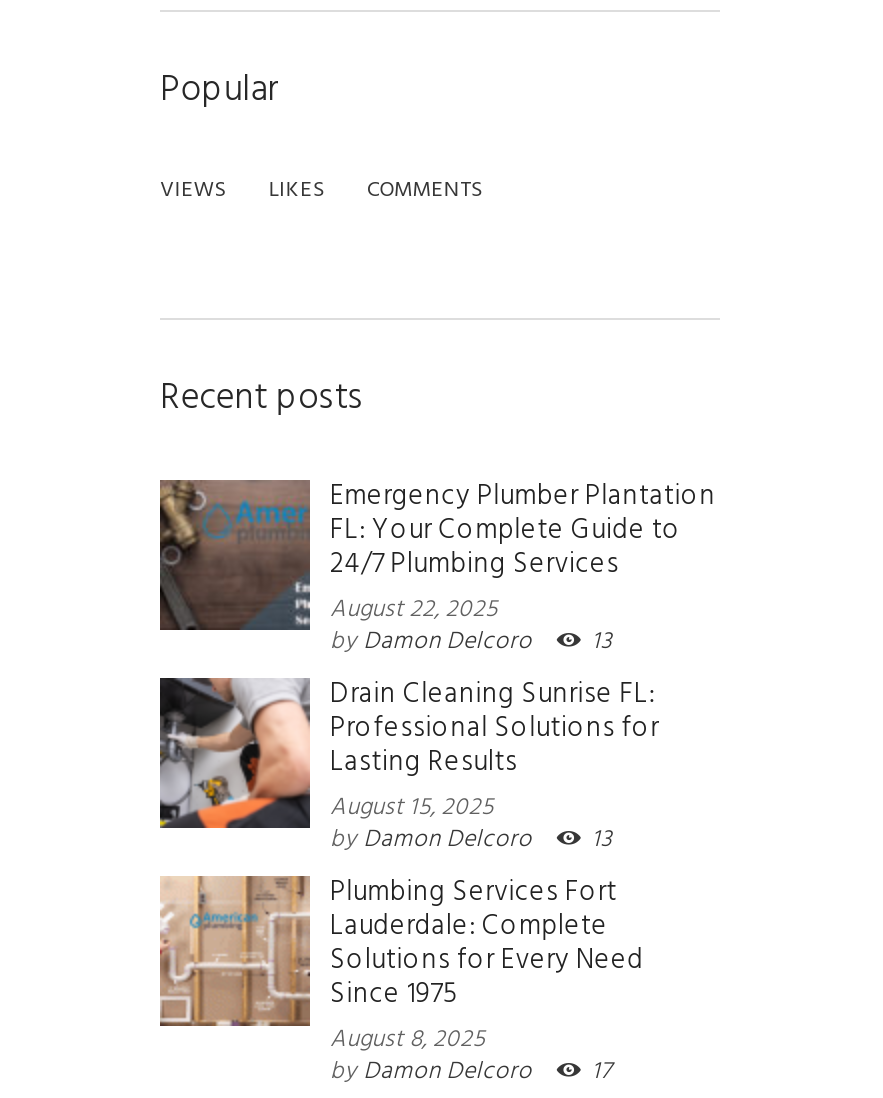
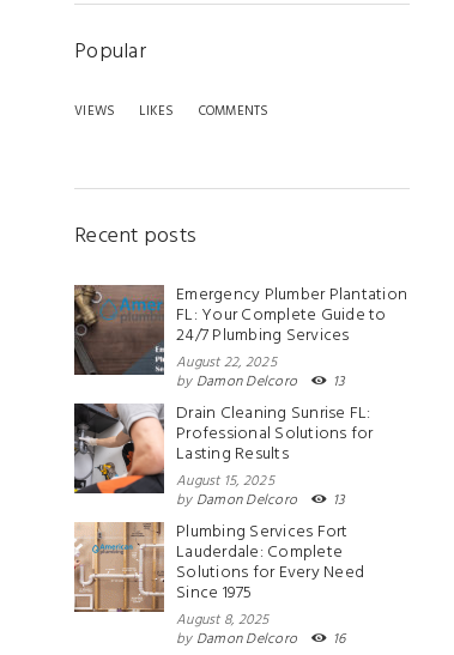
- byDamon Delcoro 17
+ byDamon Delcoro 16
